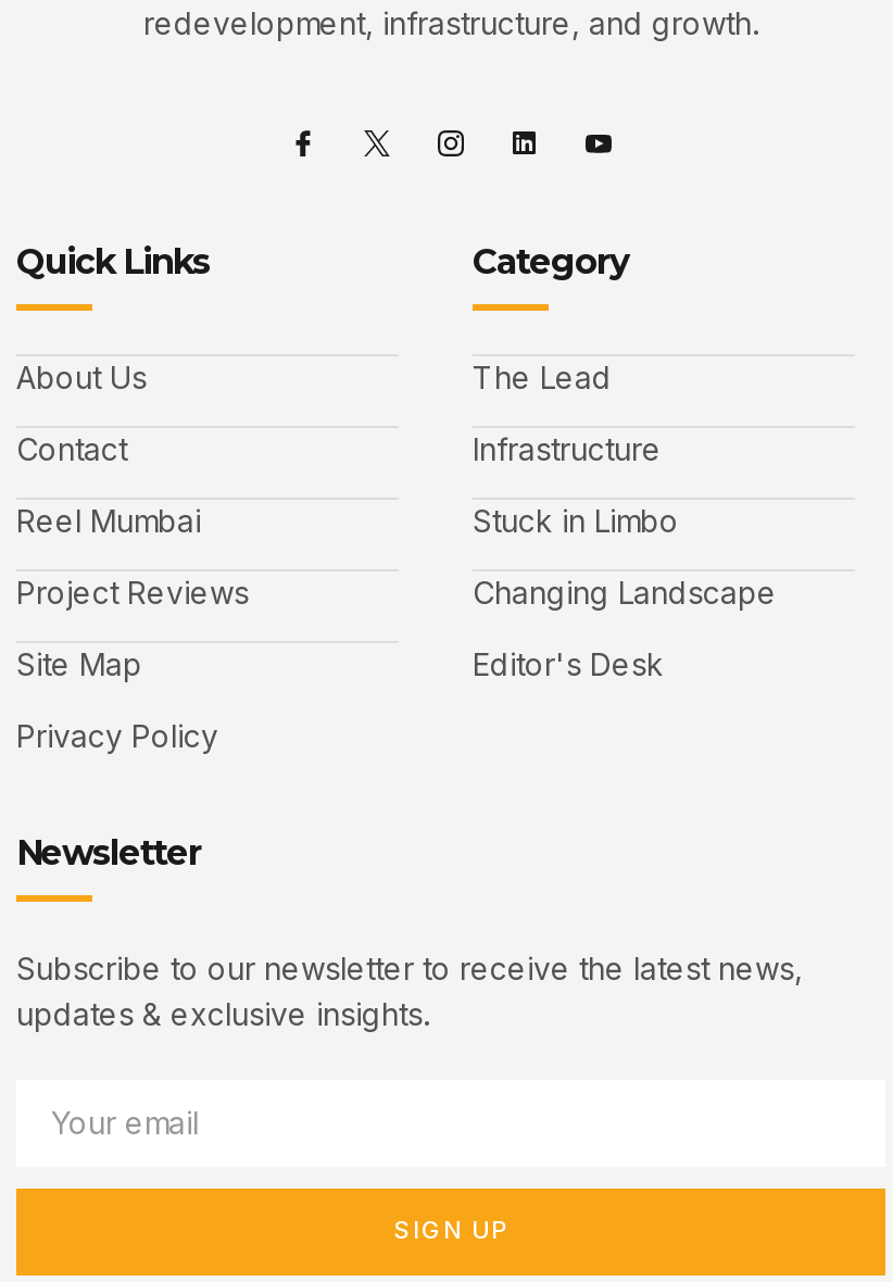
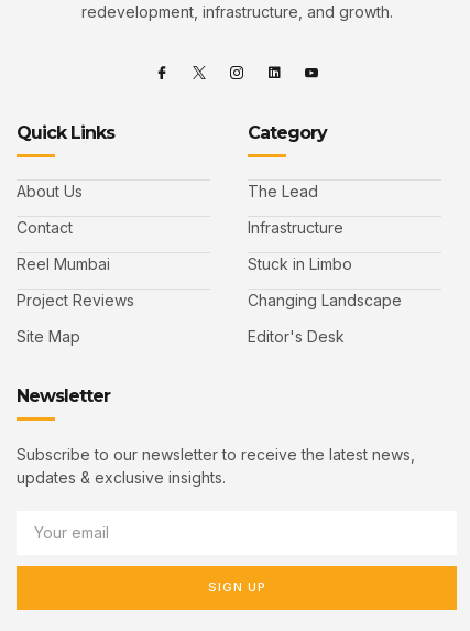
- Privacy Policy
